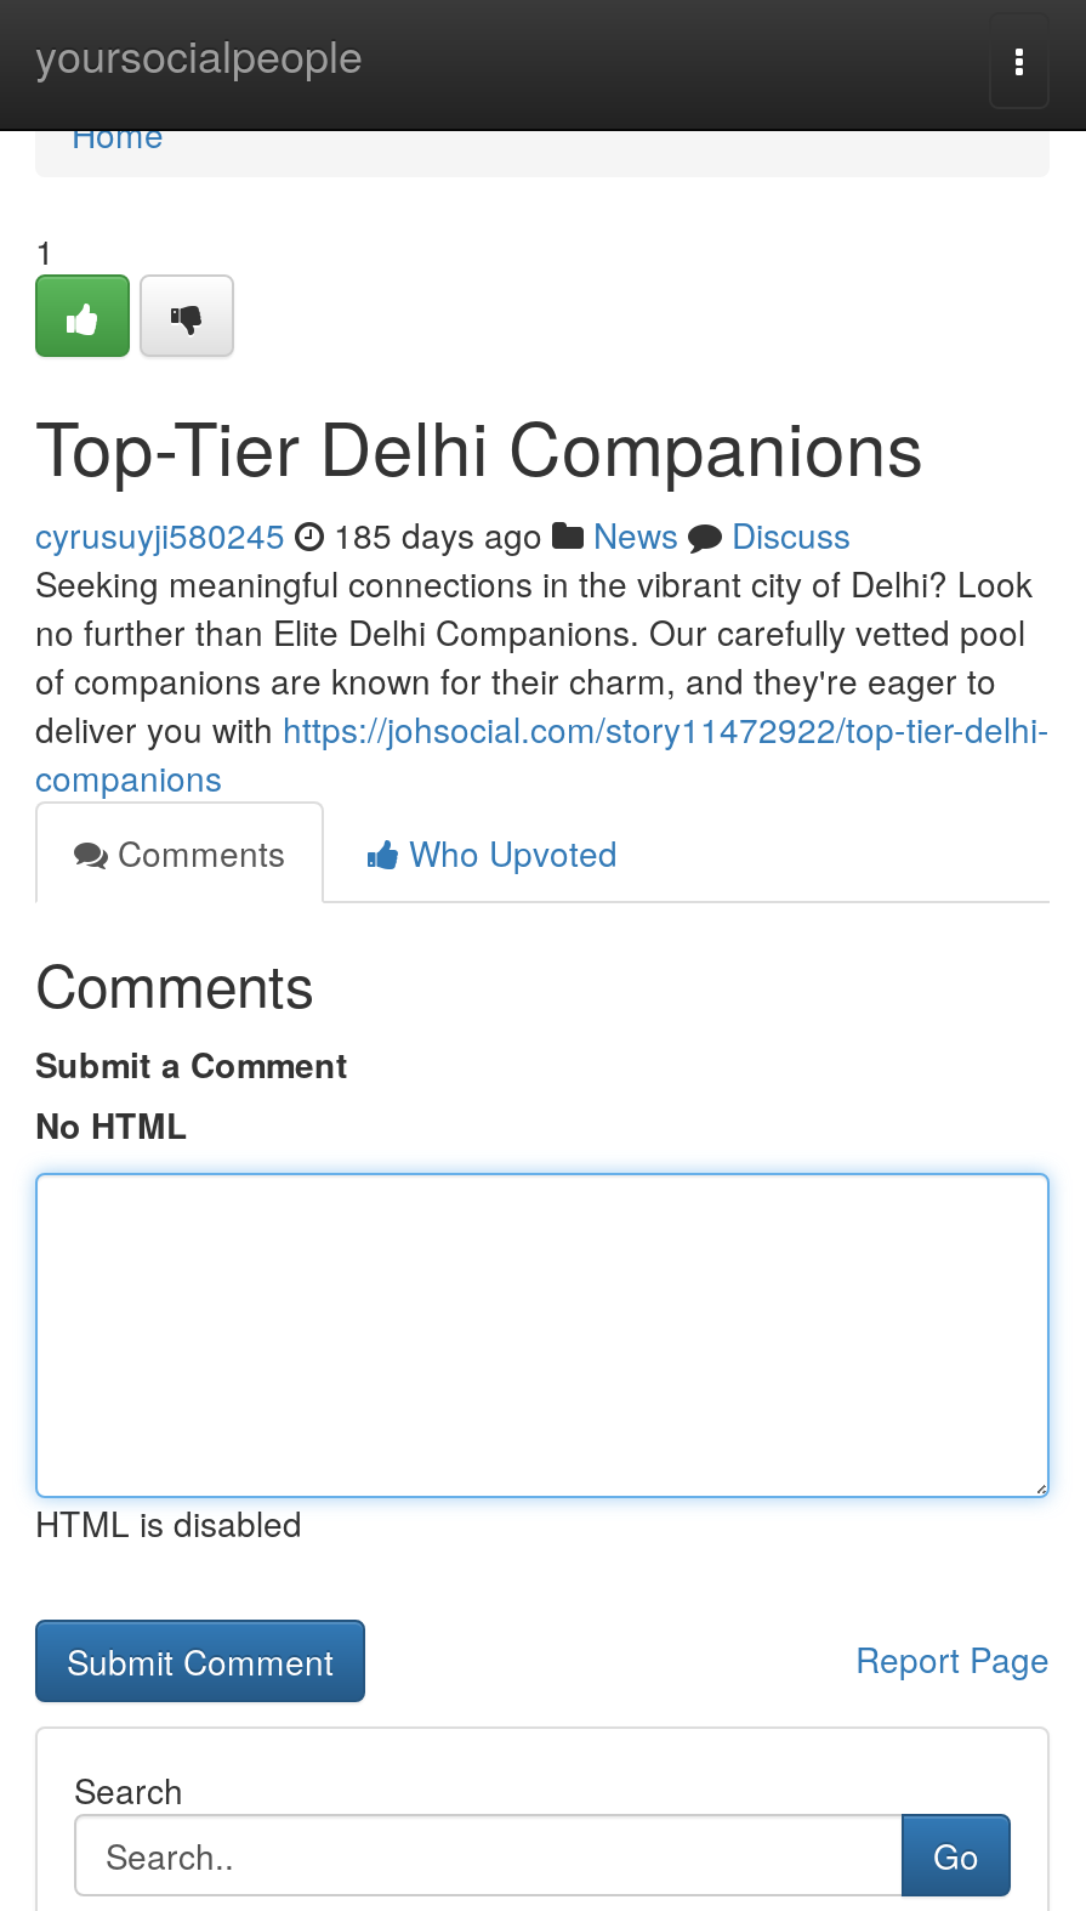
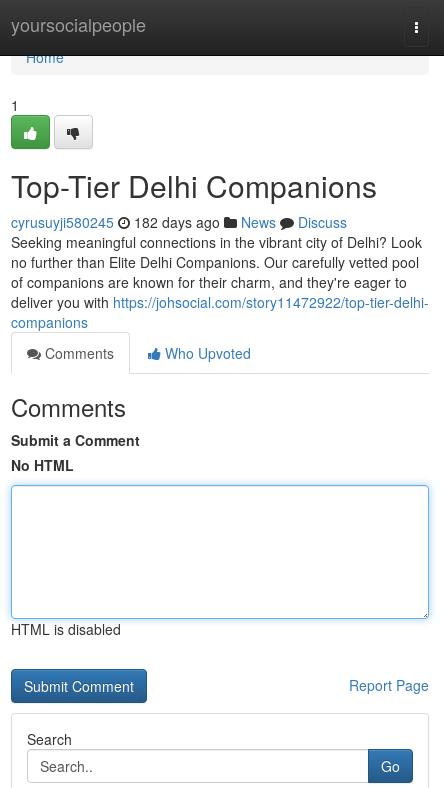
- cyrusuyji580245 185 days ago News Discuss
+ cyrusuyji580245 182 days ago News Discuss
